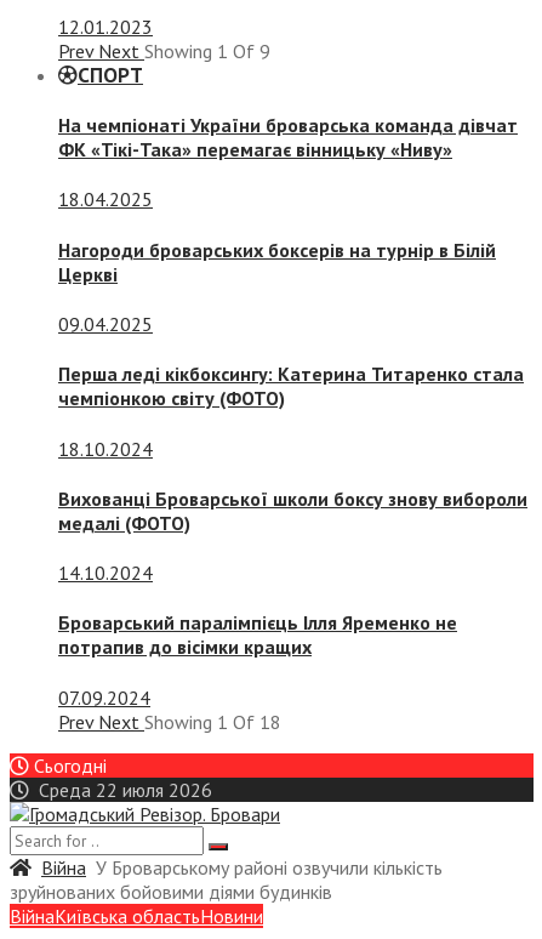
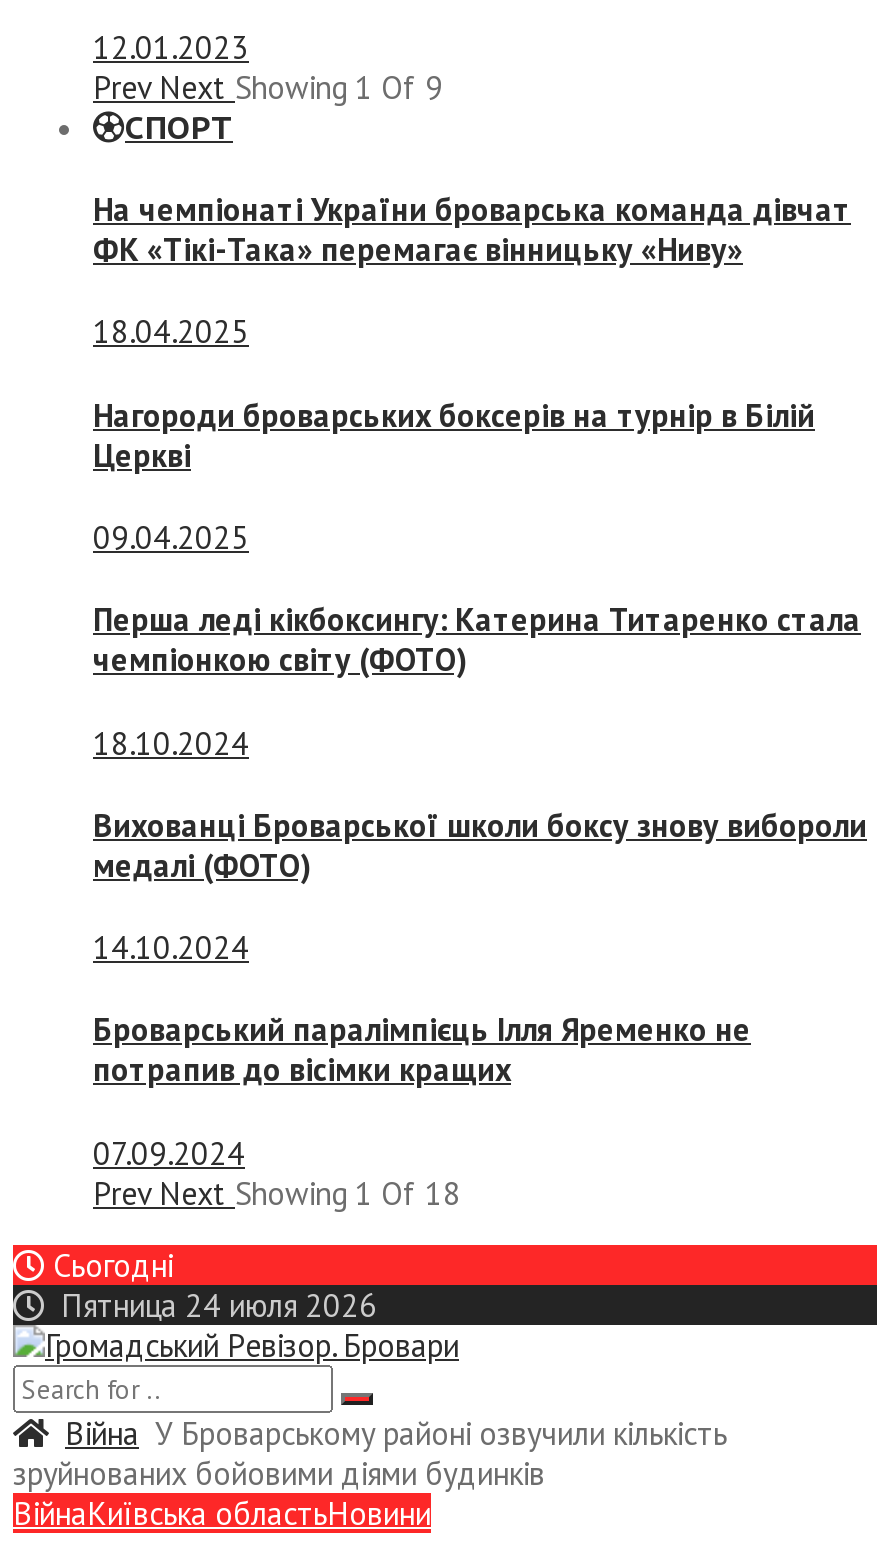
- Среда 22 июля 2026
+ Пятница 24 июля 2026
